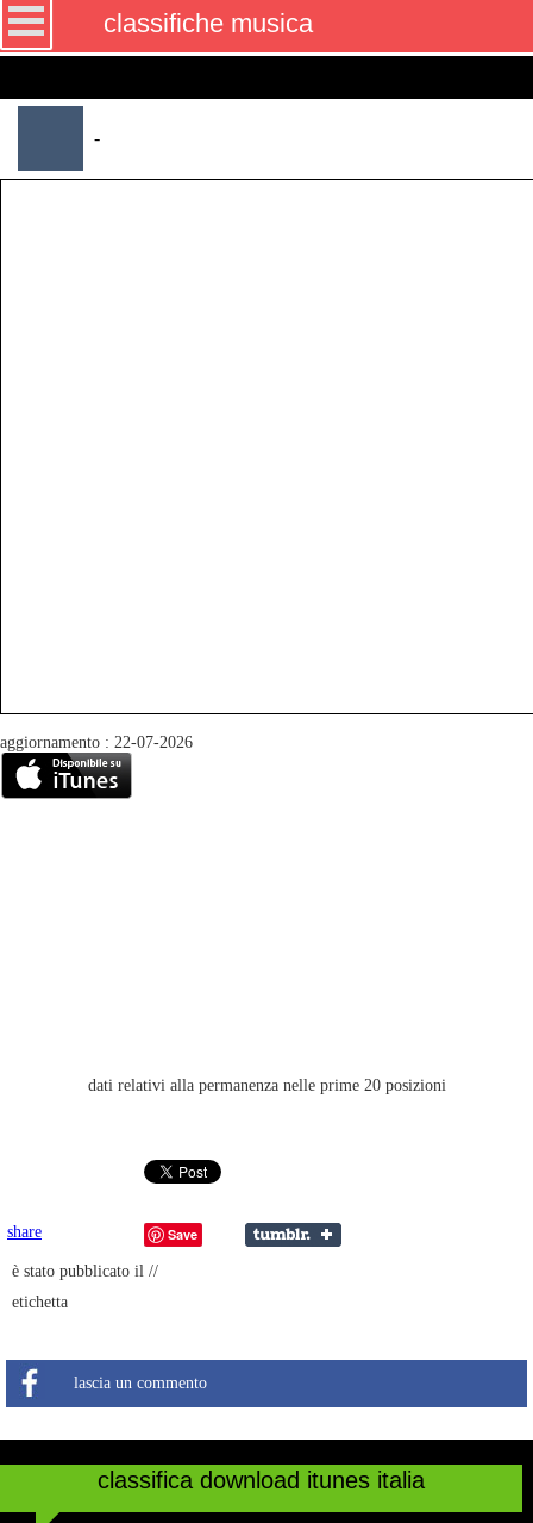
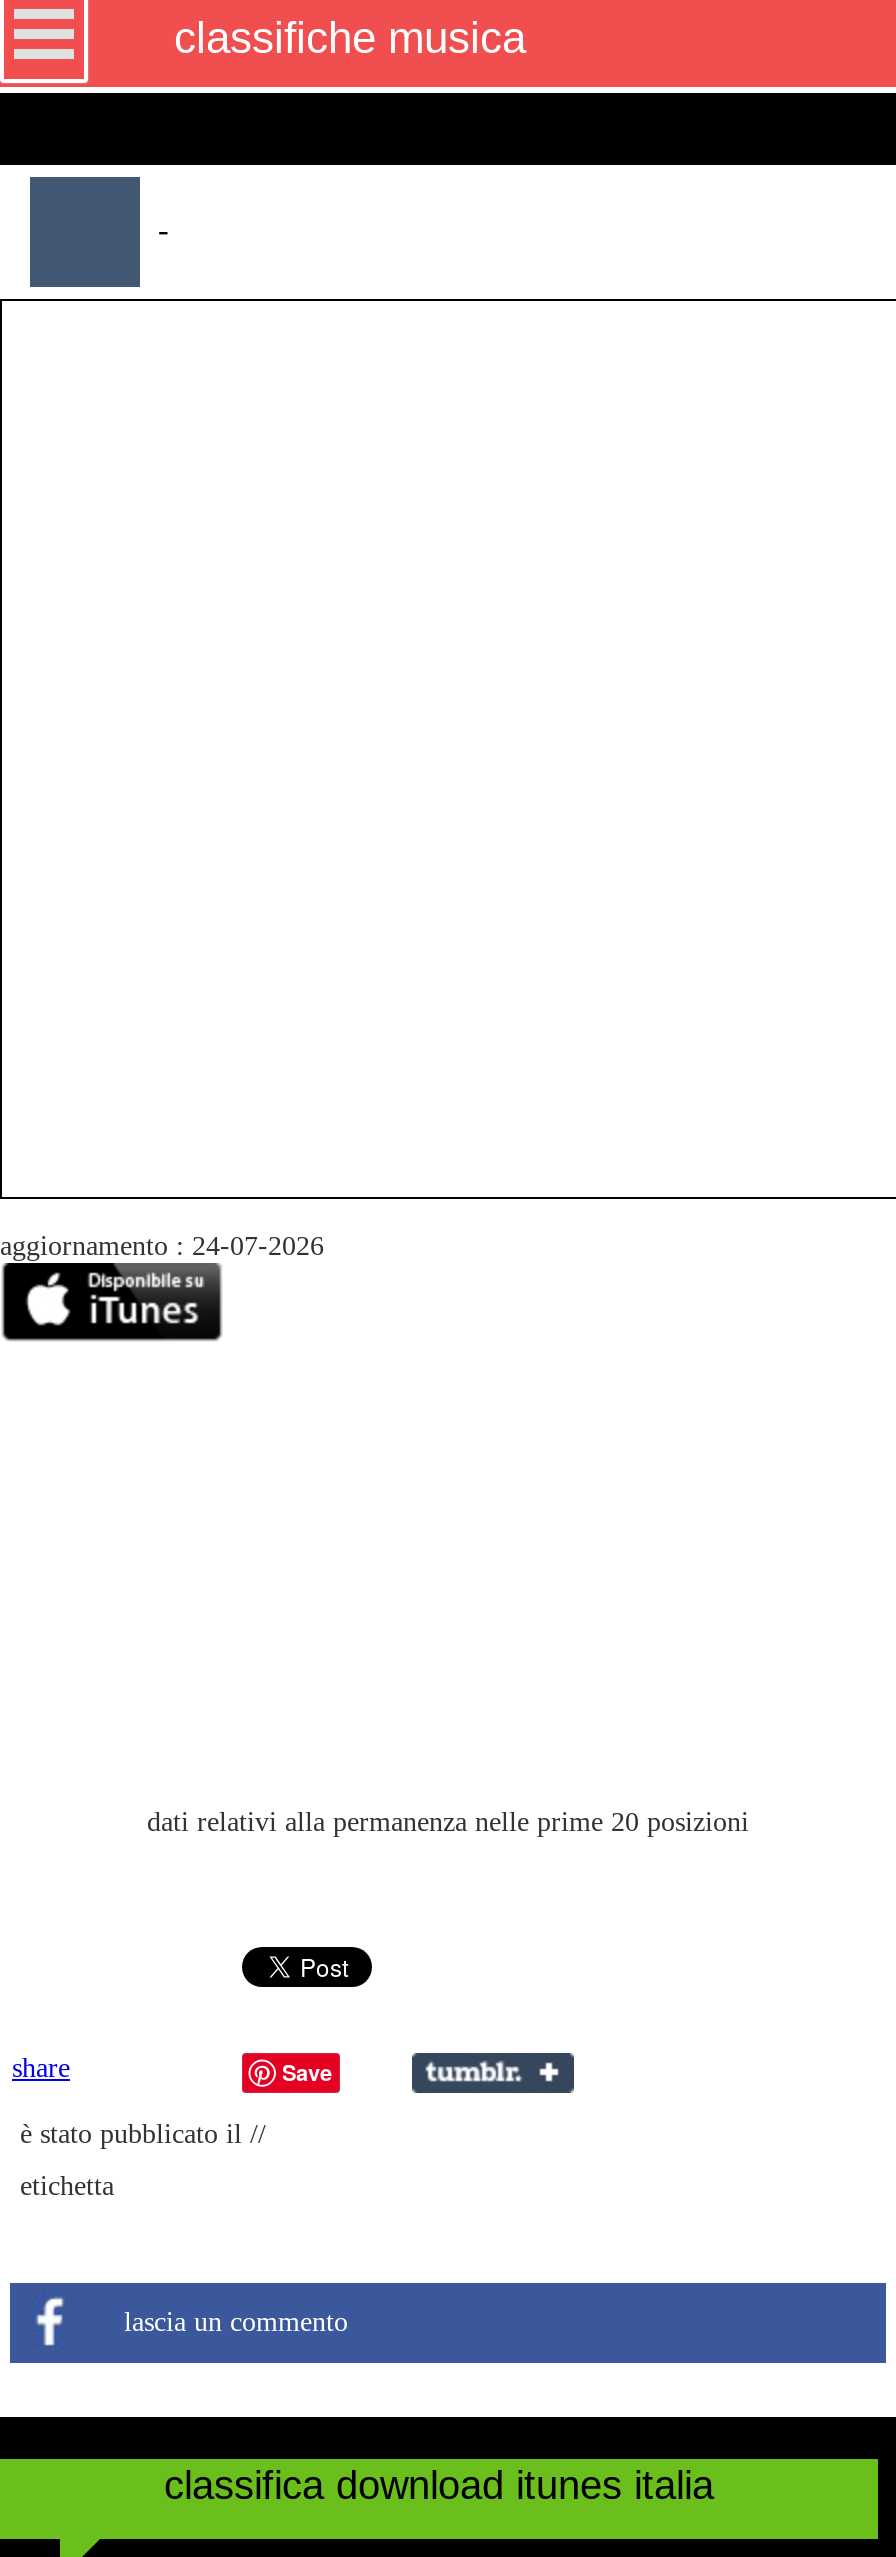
- aggiornamento : 22-07-2026
+ aggiornamento : 24-07-2026
